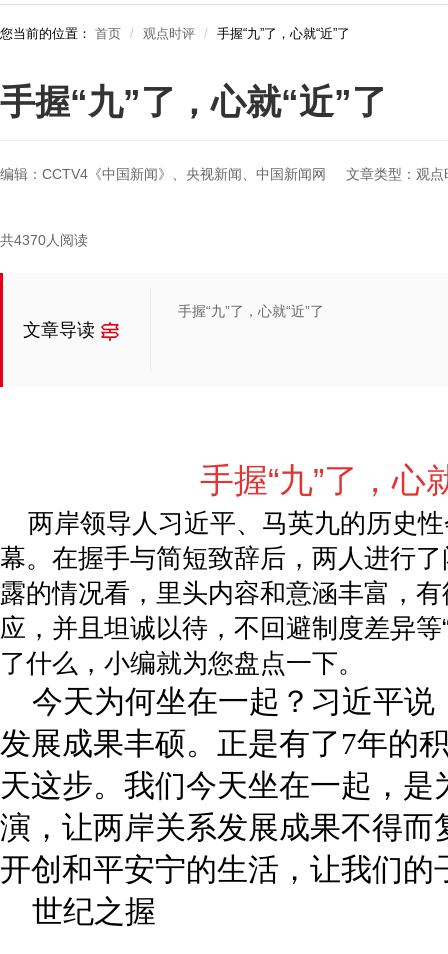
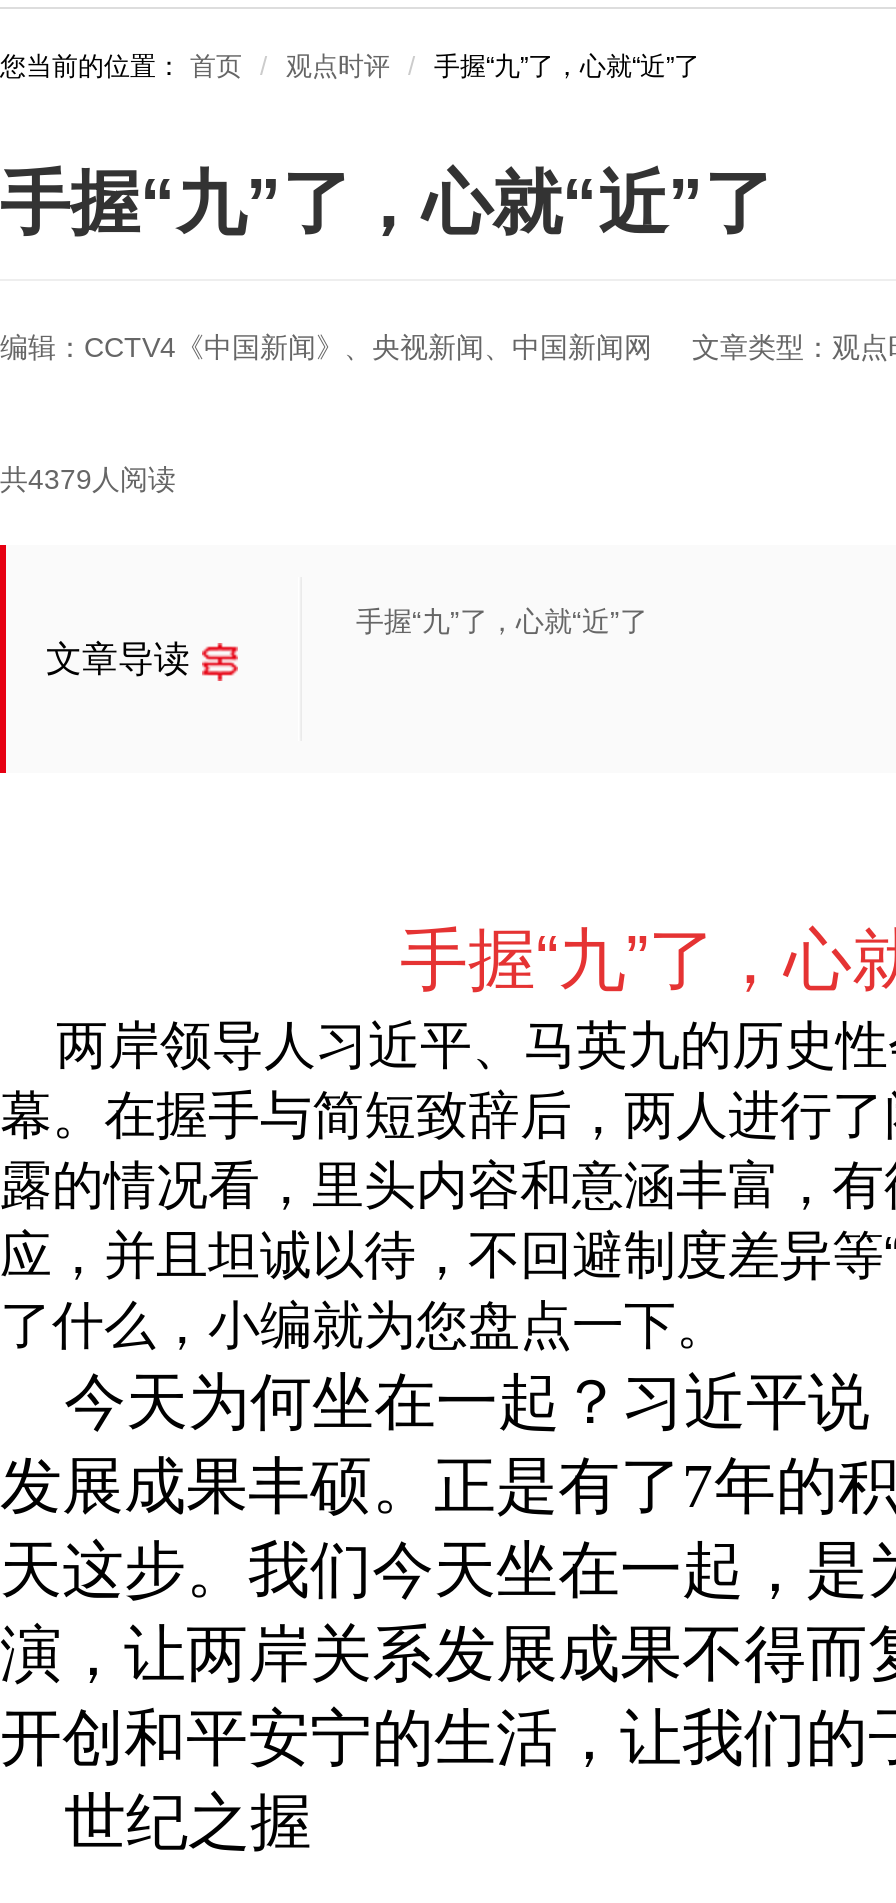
- 共4370人阅读
+ 共4379人阅读
